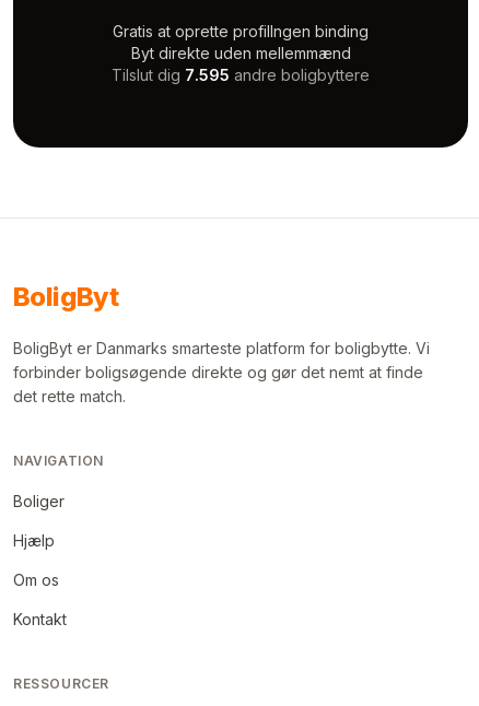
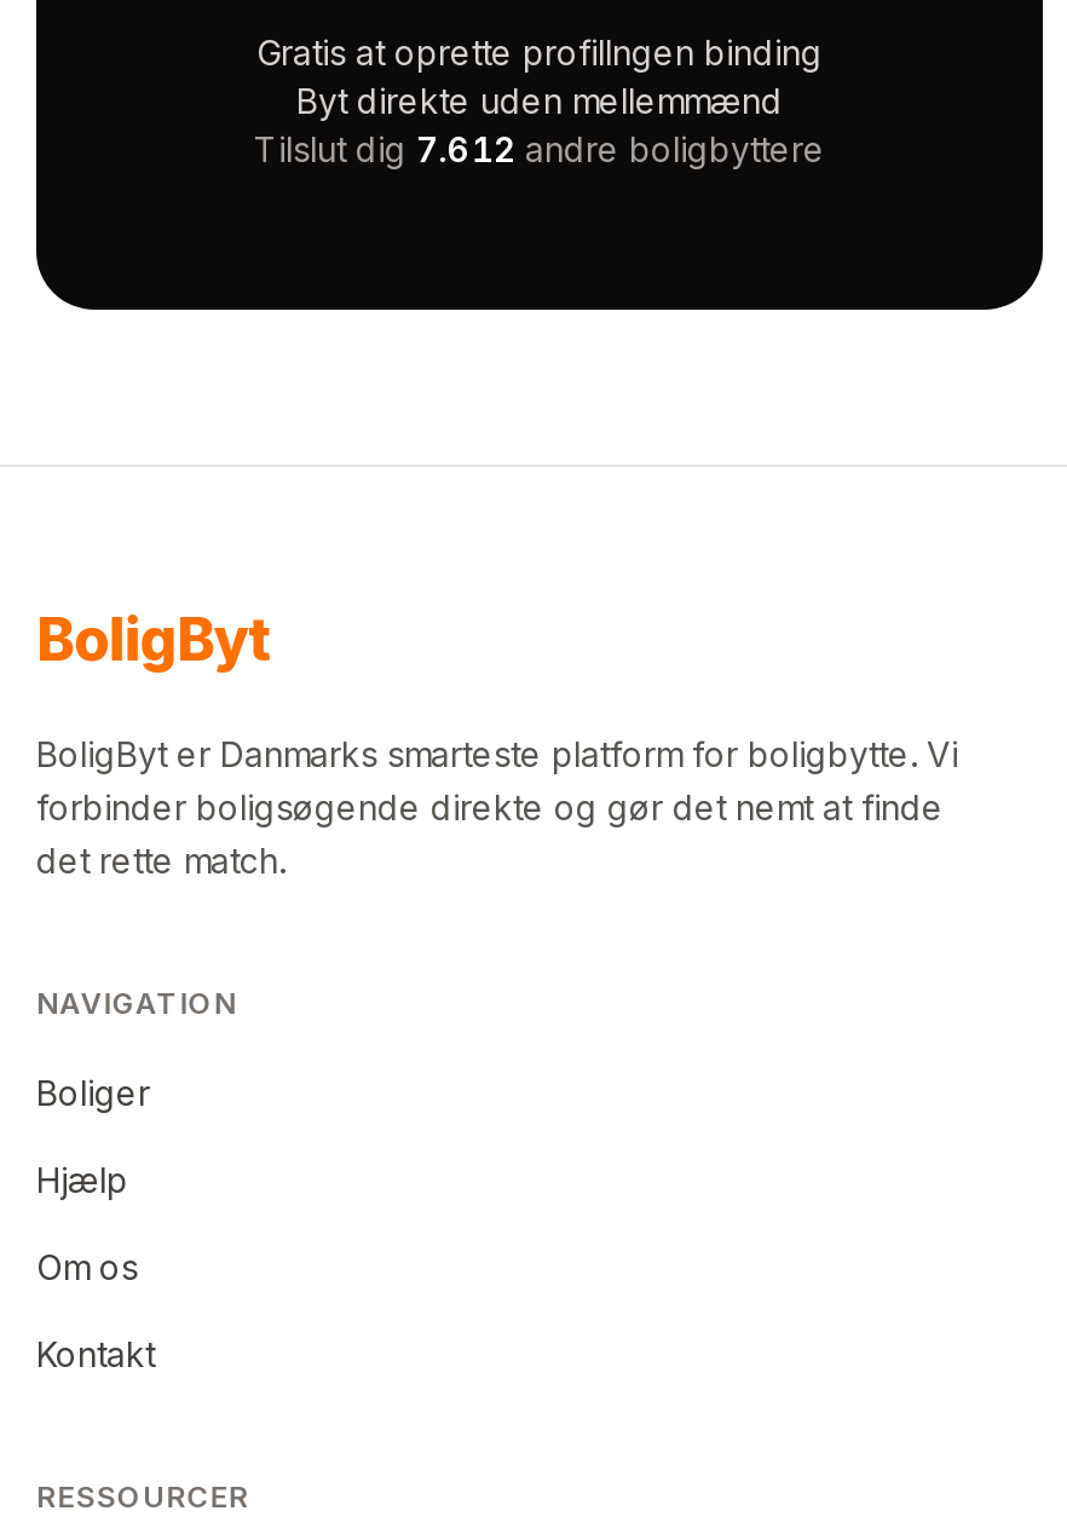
- Tilslut dig 7.595 andre boligbyttere
+ Tilslut dig 7.612 andre boligbyttere
